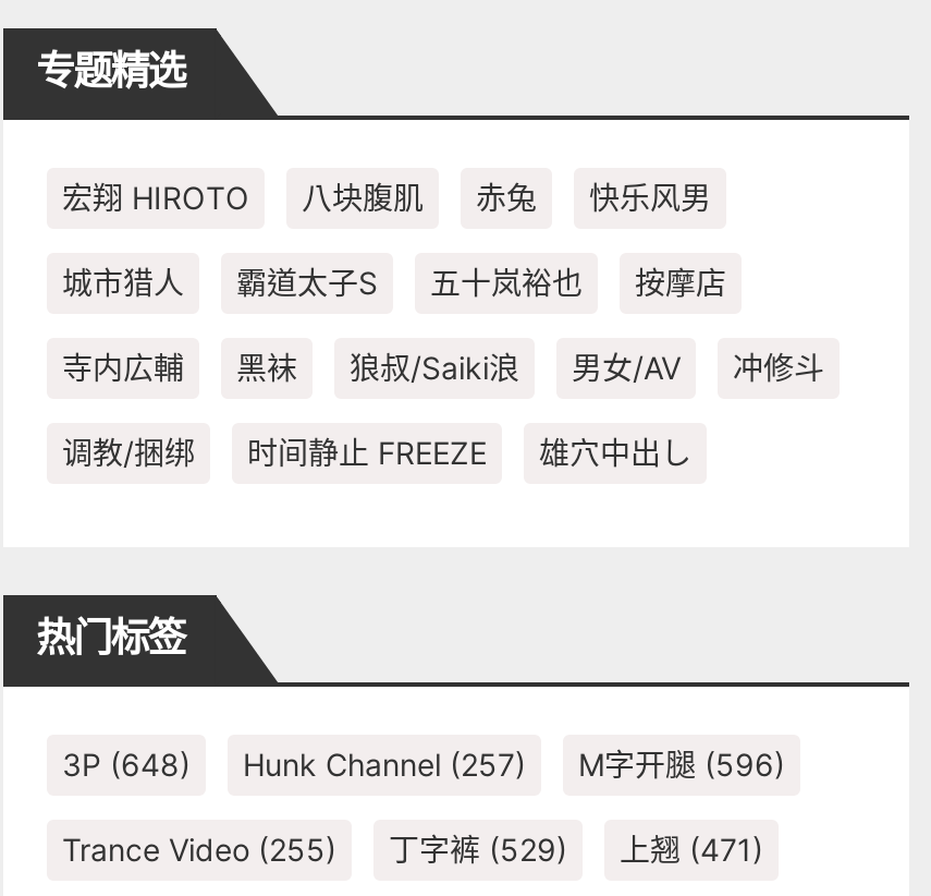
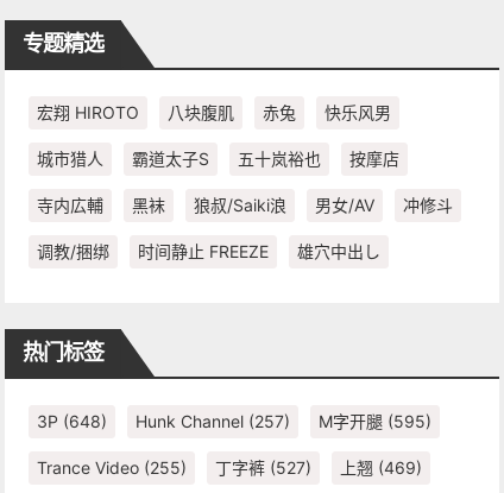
- 3P (648) Hunk Channel (257) M字开腿(596)
+ 3P (648) Hunk Channel (257) M字开腿(595)

- 丁字裤(529)
+ 丁字裤(527)

- 上翘(471)
+ 上翘(469)
